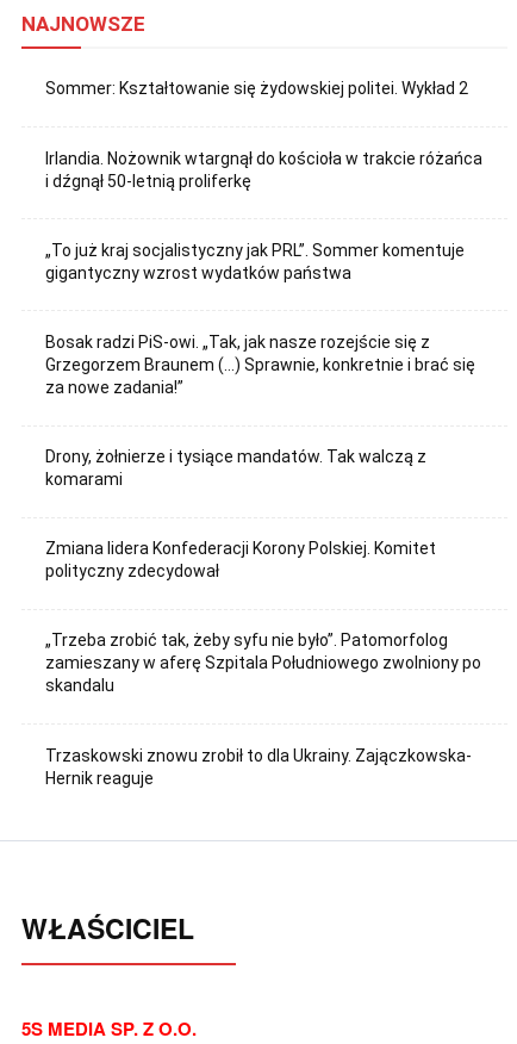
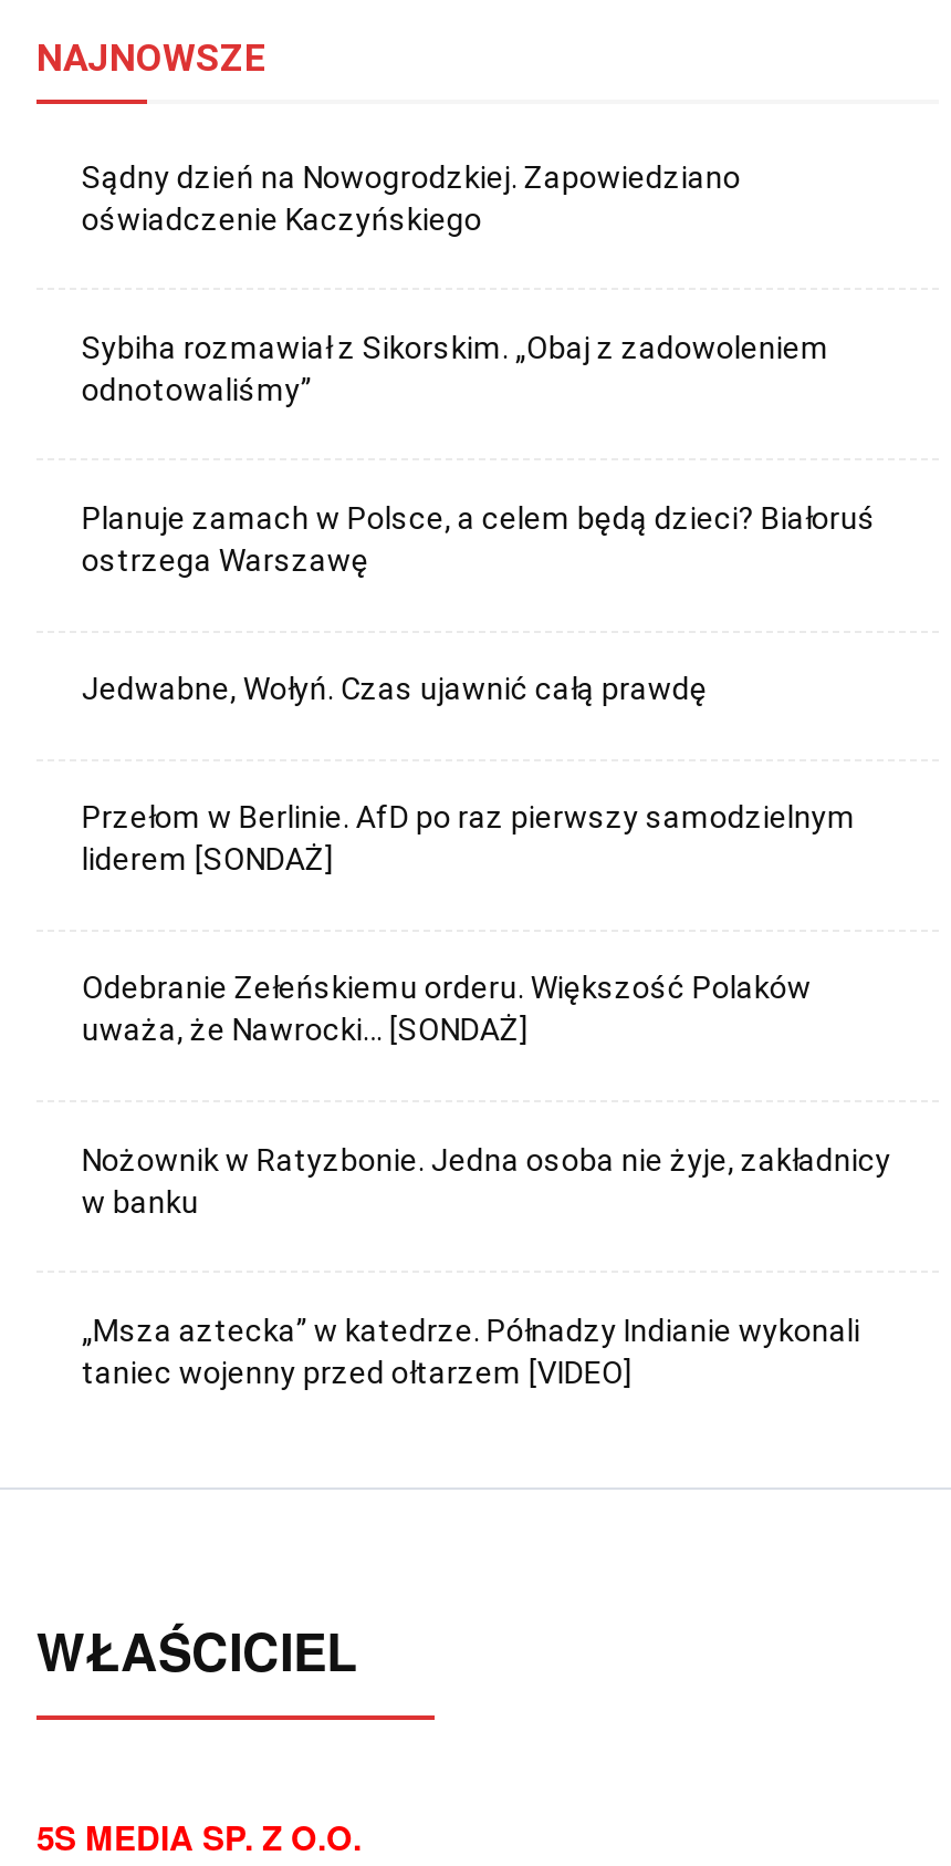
- Sommer: Kształtowanie się żydowskiej politei. Wykład 2
+ Sądny dzień na Nowogrodzkiej. Zapowiedziano
+ oświadczenie Kaczyńskiego

- Irlandia. Nożownik wtargnął do kościoła w trakcie różańca
- i dźgnął 50-letnią proliferkę
+ Sybiha rozmawiał z Sikorskim. „Obaj z zadowoleniem
+ odnotowaliśmy”

- „To już kraj socjalistyczny jak PRL”. Sommer komentuje
- gigantyczny wzrost wydatków państwa
+ Planuje zamach w Polsce, a celem będą dzieci? Białoruś
+ ostrzega Warszawę

- Bosak radzi PiS-owi. „Tak, jak nasze rozejście się z
- Grzegorzem Braunem (…) Sprawnie, konkretnie i brać się
- za nowe zadania!”
+ Jedwabne, Wołyń. Czas ujawnić całą prawdę

- Drony, żołnierze i tysiące mandatów. Tak walczą z
- komarami
+ Przełom w Berlinie. AfD po raz pierwszy samodzielnym
+ liderem [SONDAŻ]

- Zmiana lidera Konfederacji Korony Polskiej. Komitet
- polityczny zdecydował
+ Odebranie Zełeńskiemu orderu. Większość Polaków
+ uważa, że Nawrocki… [SONDAŻ]

- „Trzeba zrobić tak, żeby syfu nie było”. Patomorfolog
- zamieszany w aferę Szpitala Południowego zwolniony po
- skandalu
+ Nożownik w Ratyzbonie. Jedna osoba nie żyje, zakładnicy
+ w banku

- Trzaskowski znowu zrobił to dla Ukrainy. Zajączkowska-
- Hernik reaguje
+ „Msza aztecka” w katedrze. Półnadzy Indianie wykonali
+ taniec wojenny przed ołtarzem [VIDEO]
